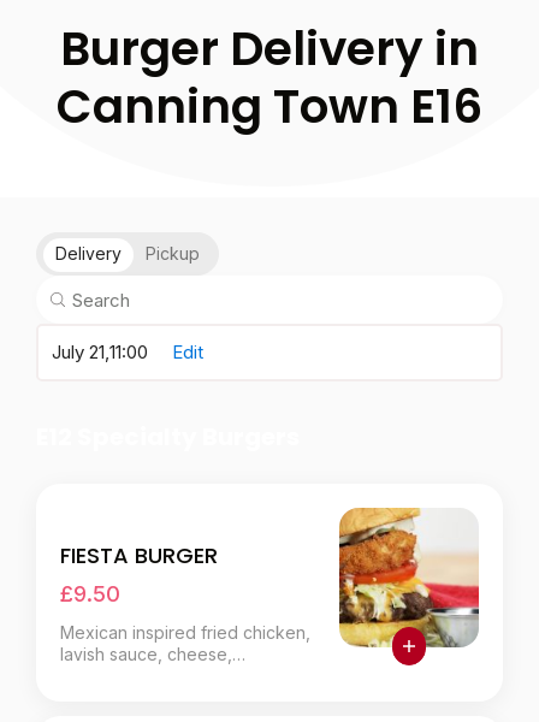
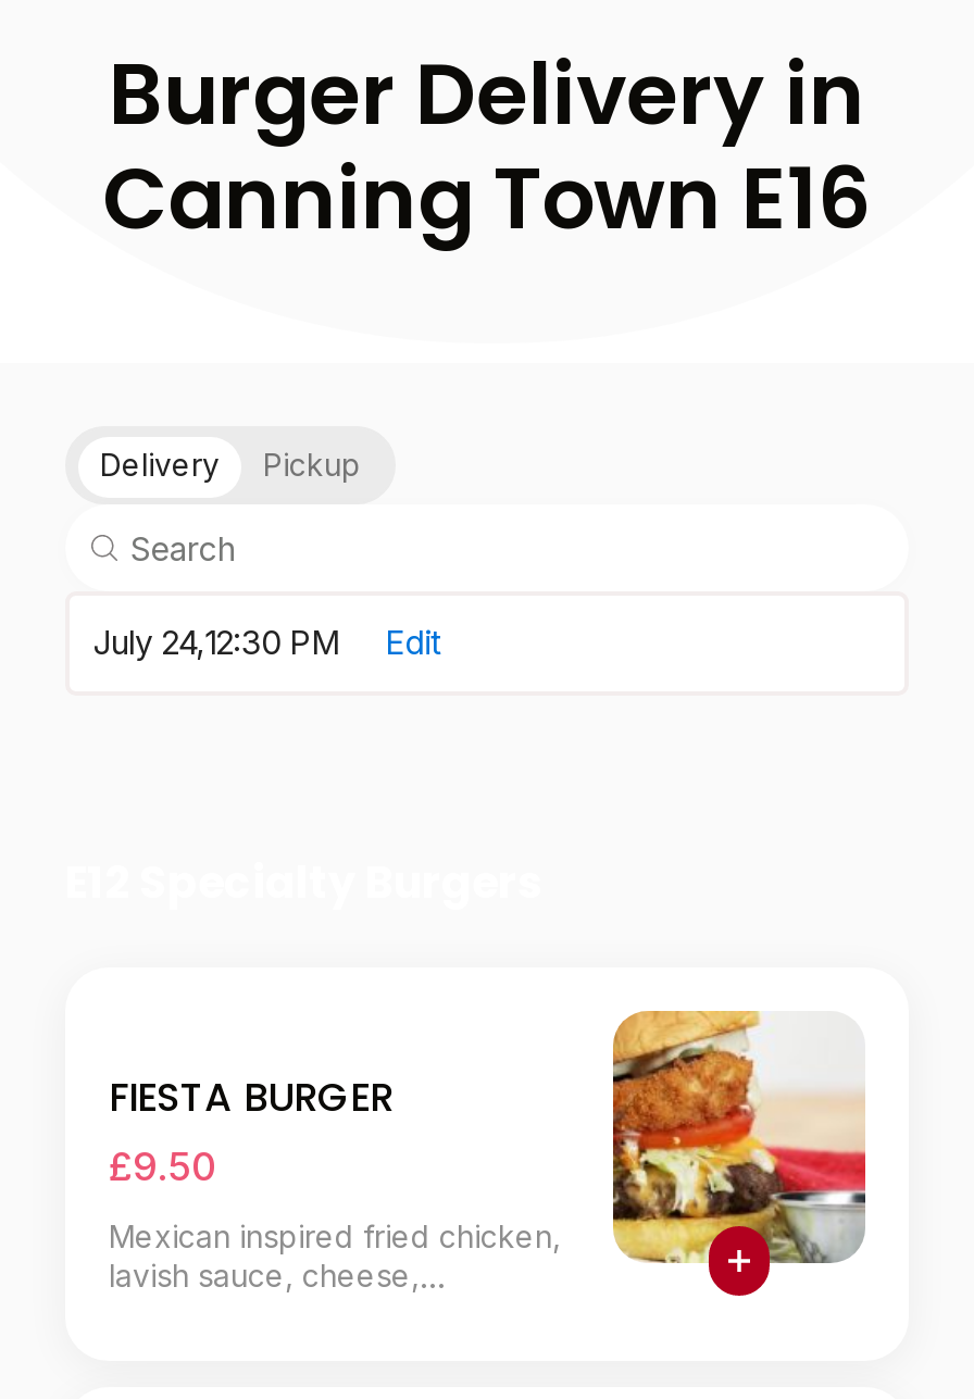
- July 21,11:00 Edit
+ July 24,12:30 PM Edit
